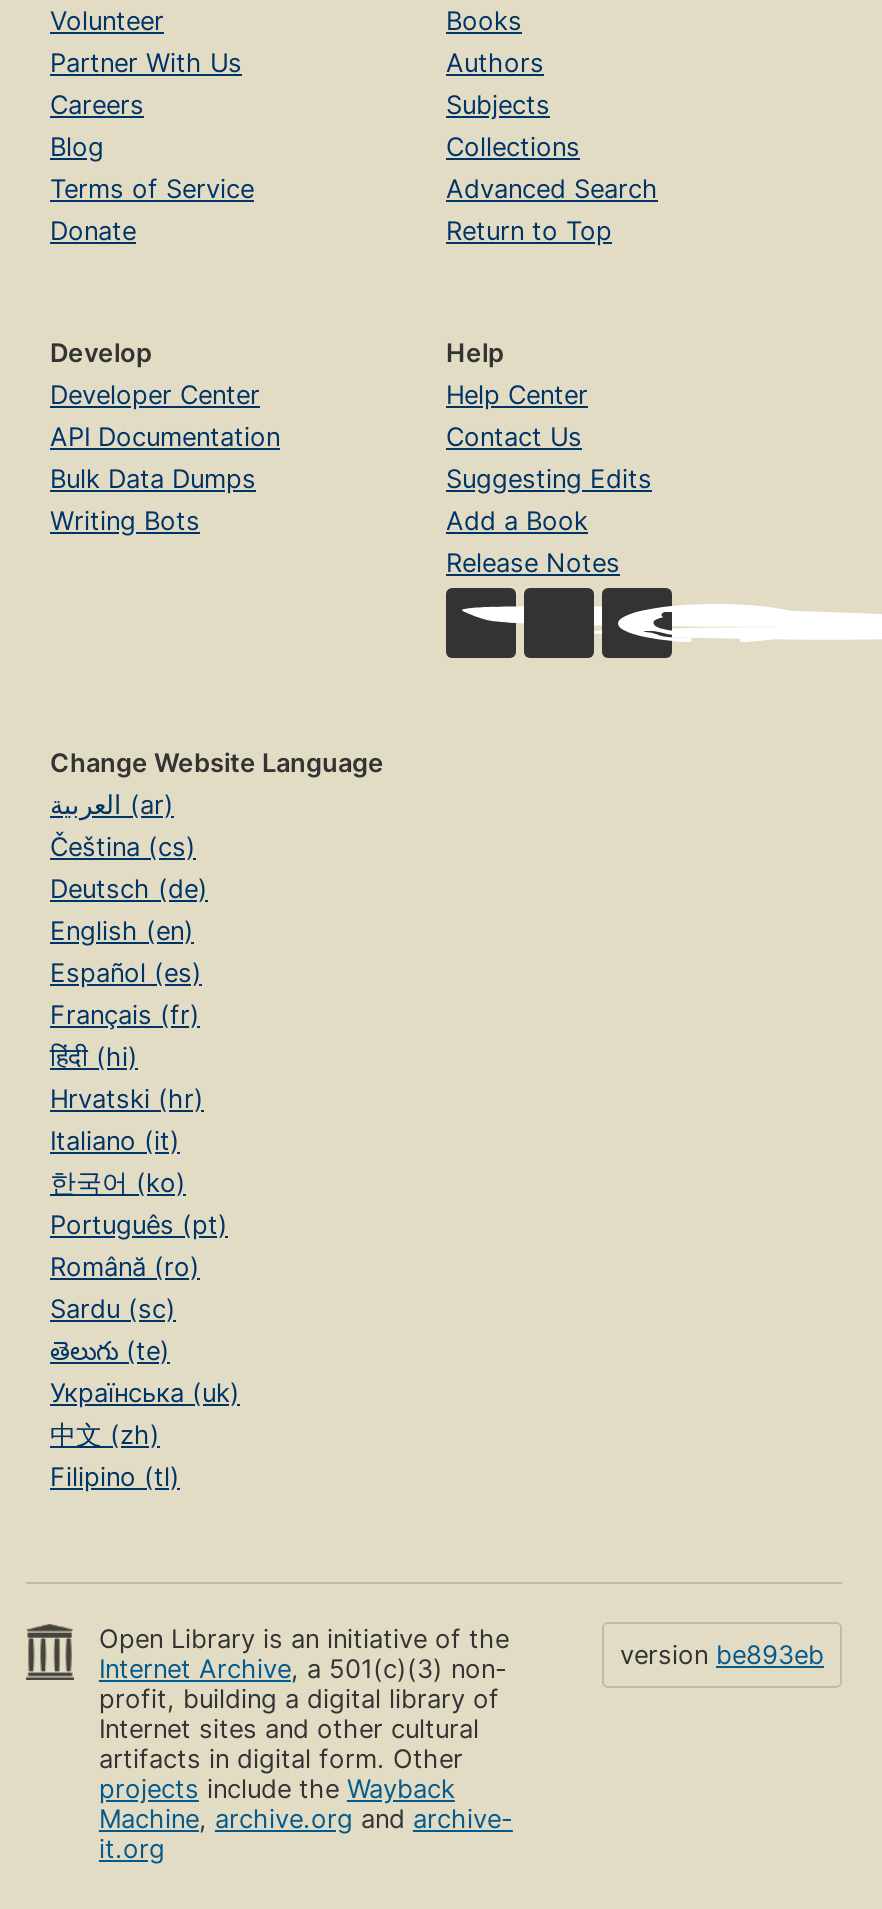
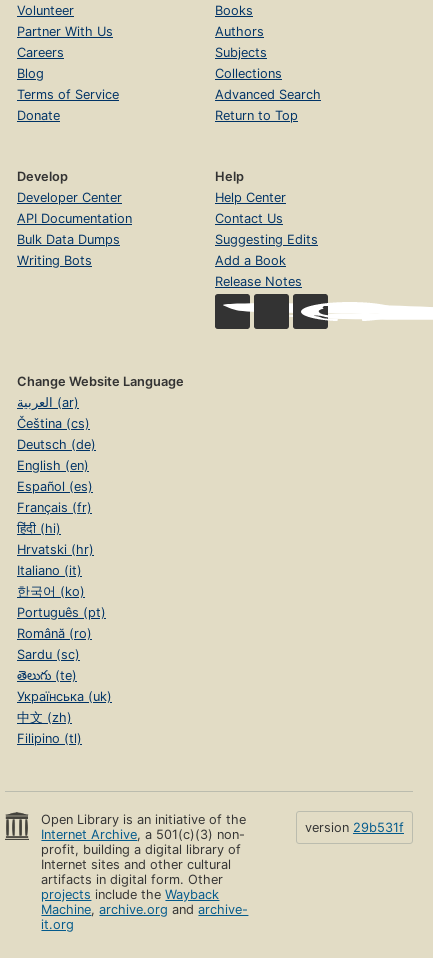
- version be893eb
+ version 29b531f
